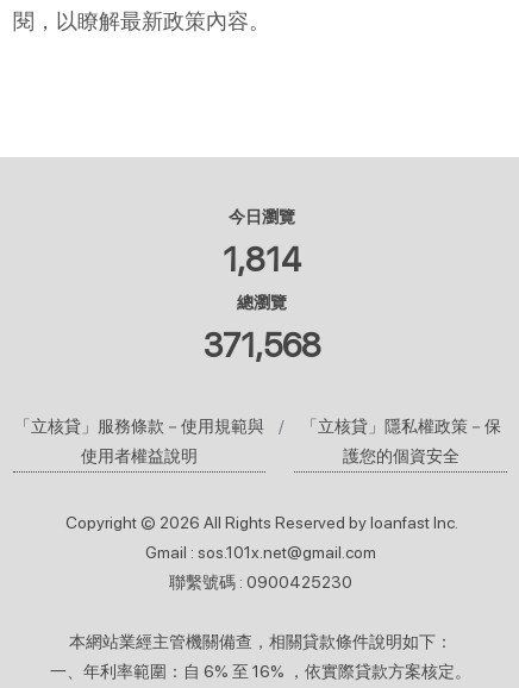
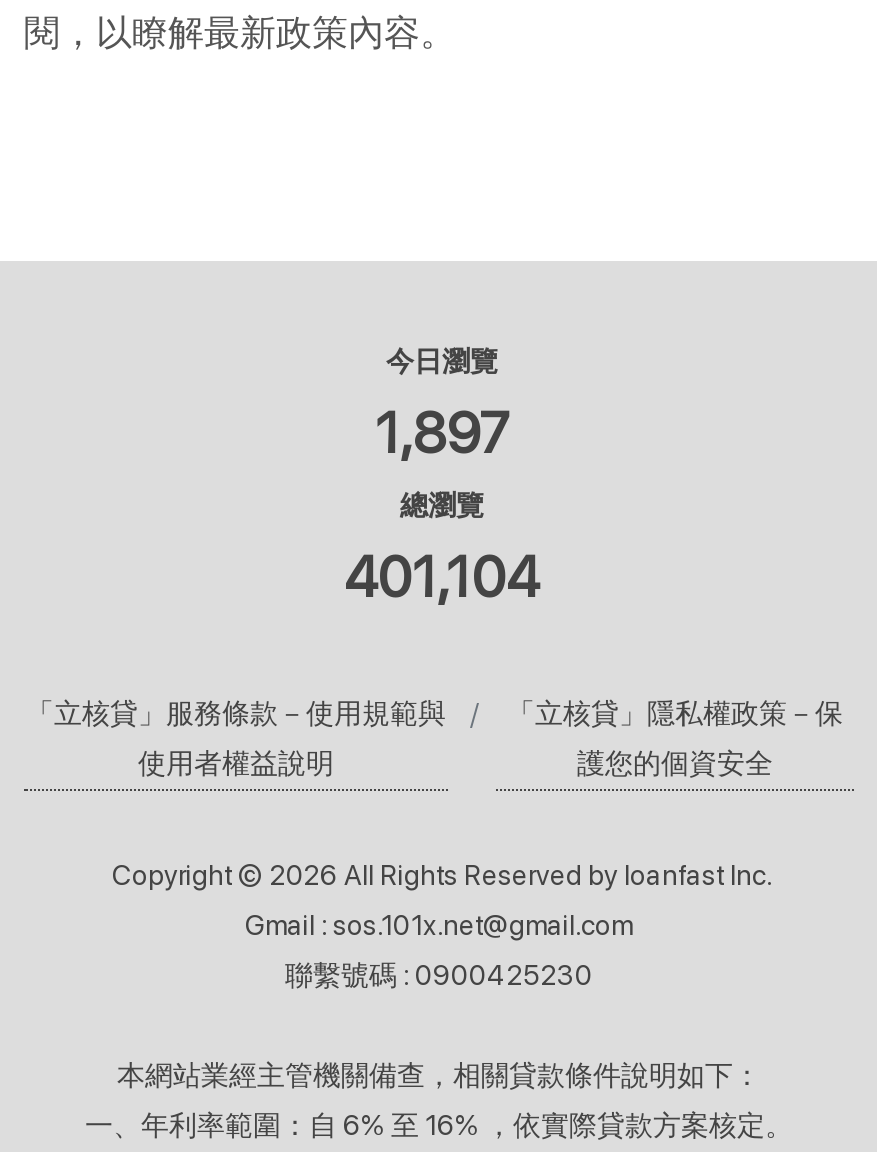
- 1,814
+ 1,897

- 371,568
+ 401,104
